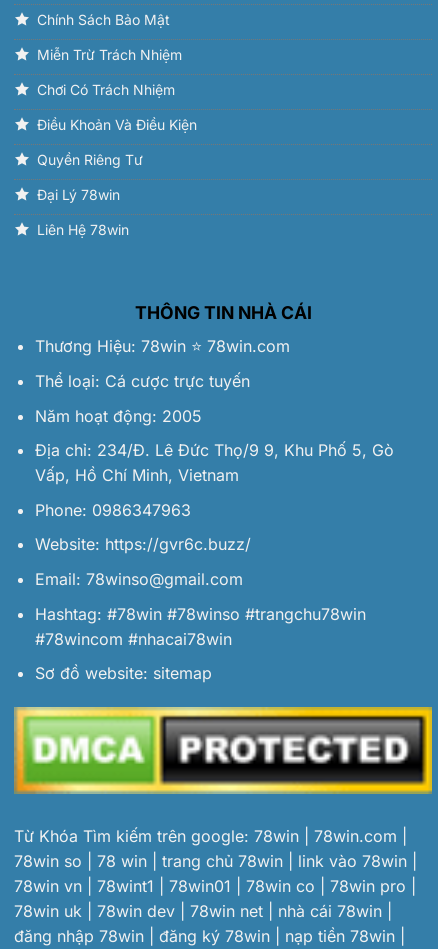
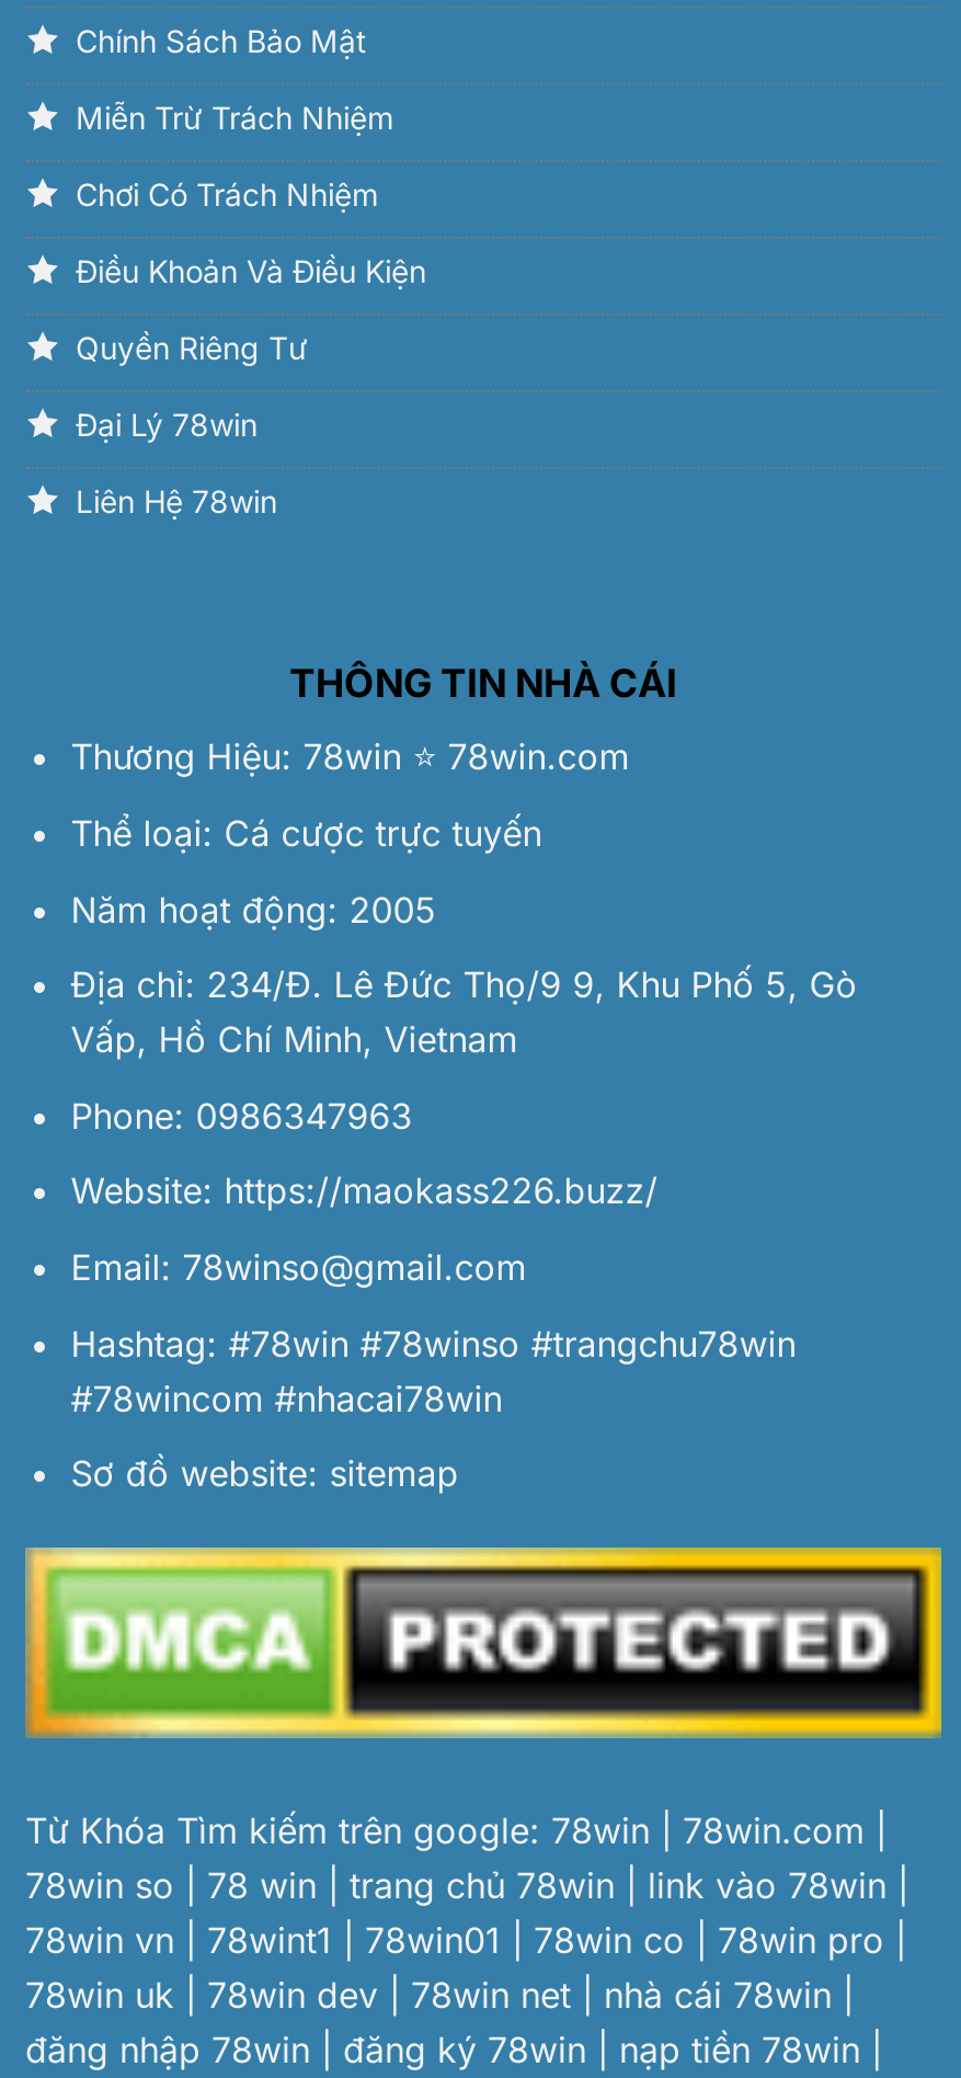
- Website: https://gvr6c.buzz/
+ Website: https://maokass226.buzz/
